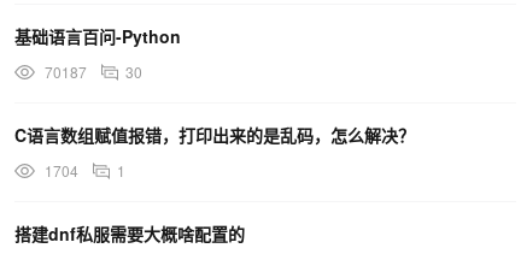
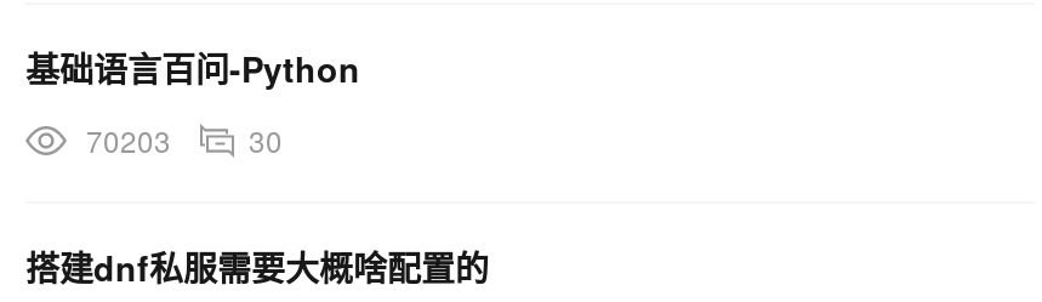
- 70187 30
+ 70203 30

- C语言数组赋值报错，打印出来的是乱码，怎么解决？
- 1704
- 1
